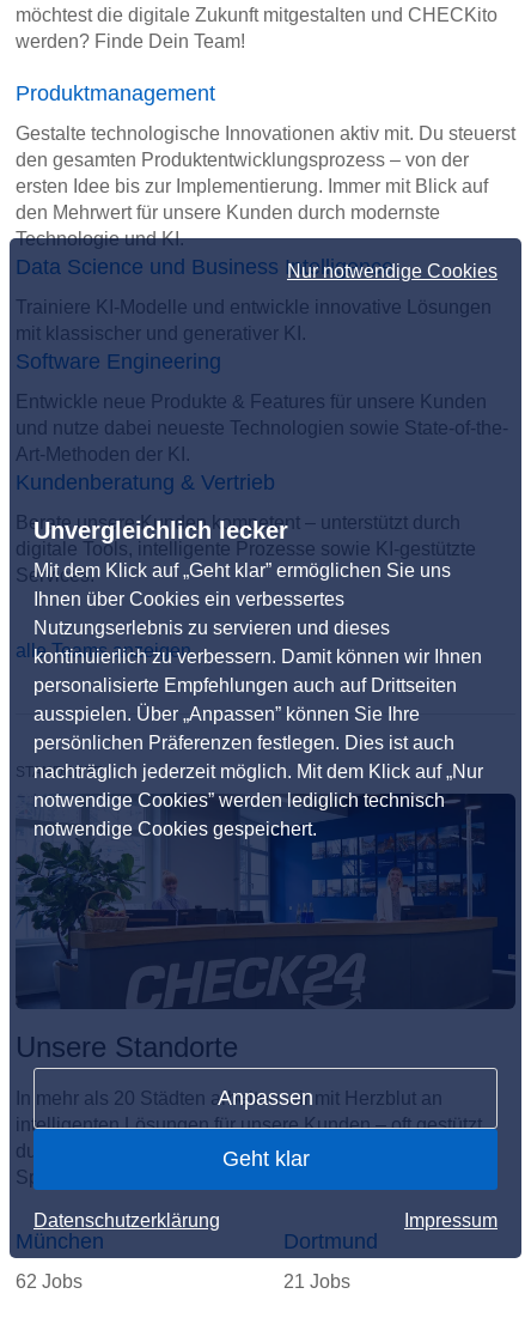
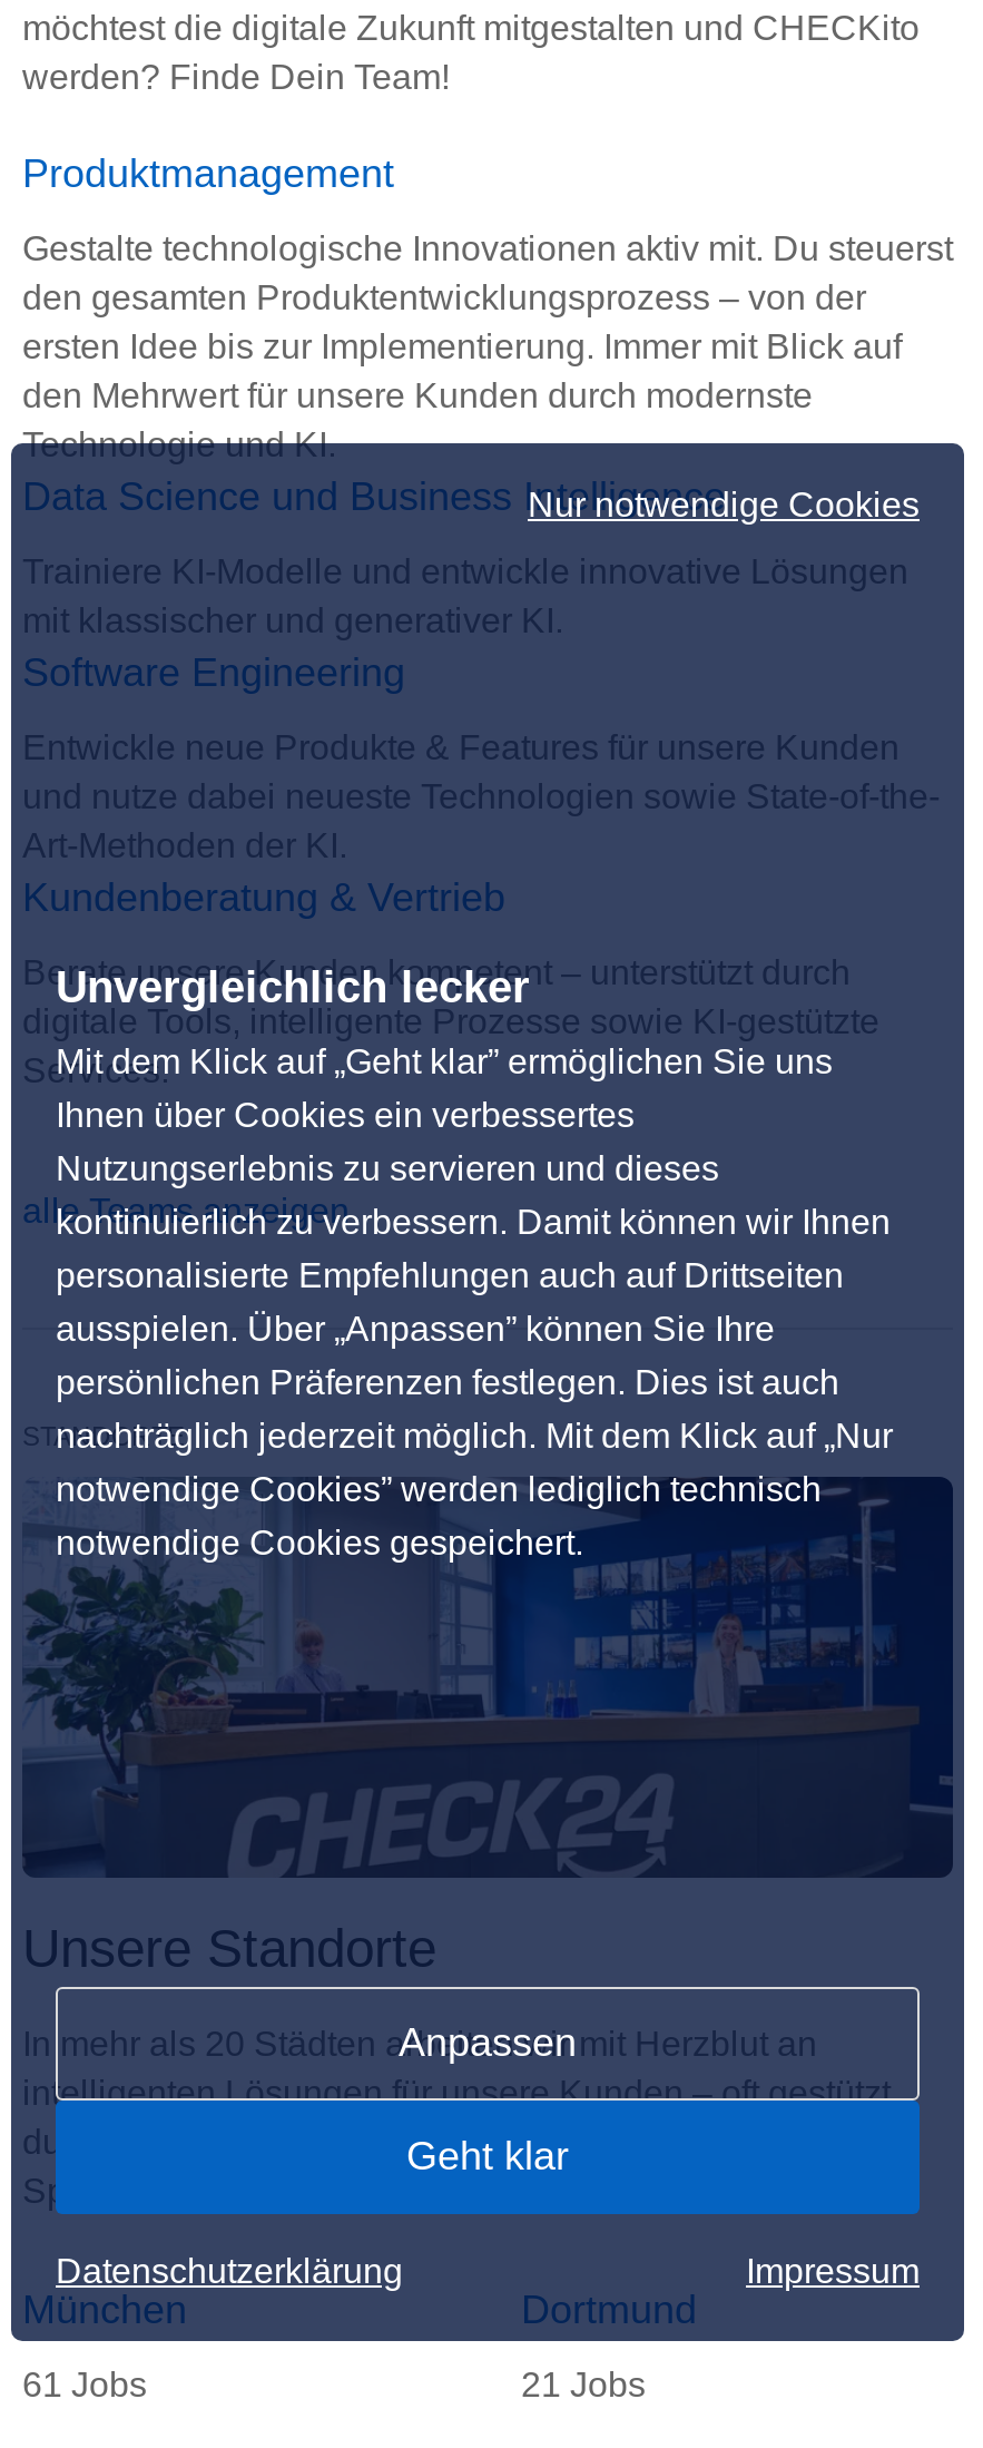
- 62 Jobs
+ 61 Jobs
